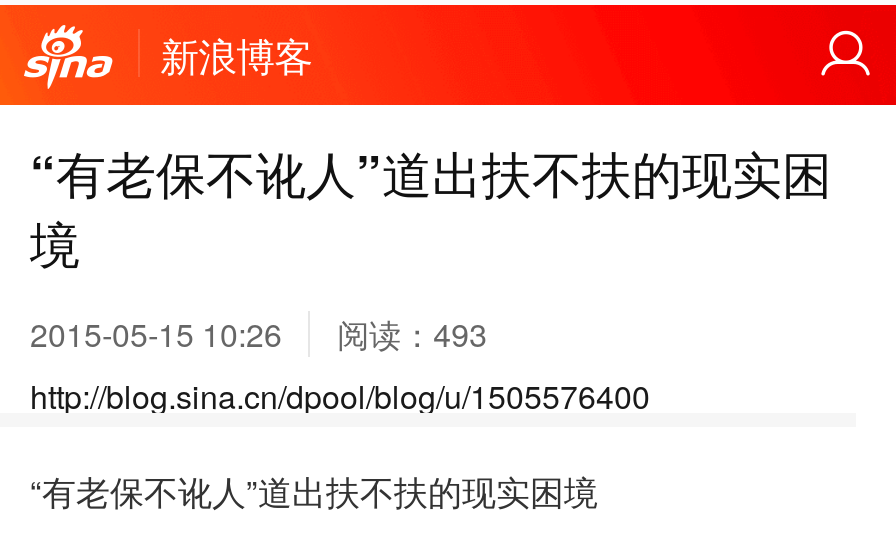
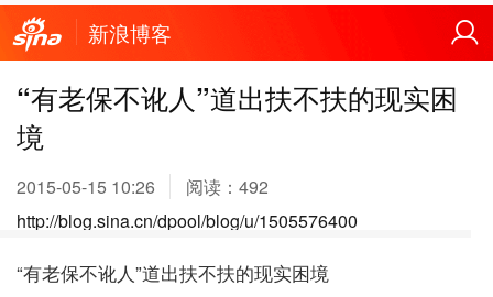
- 2015-05-15 10:26 阅读：493
+ 2015-05-15 10:26 阅读：492
